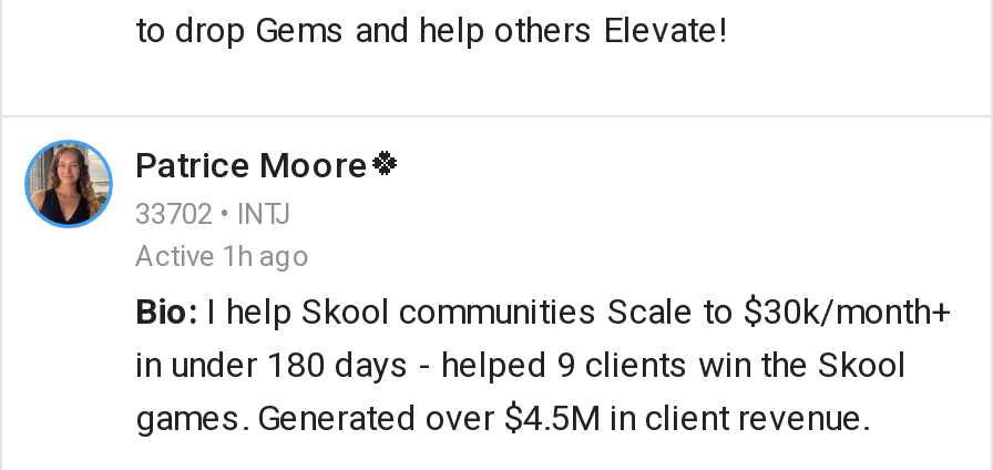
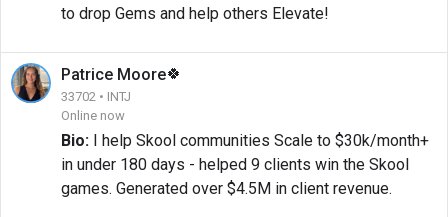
- Active 1h ago
+ Online now
